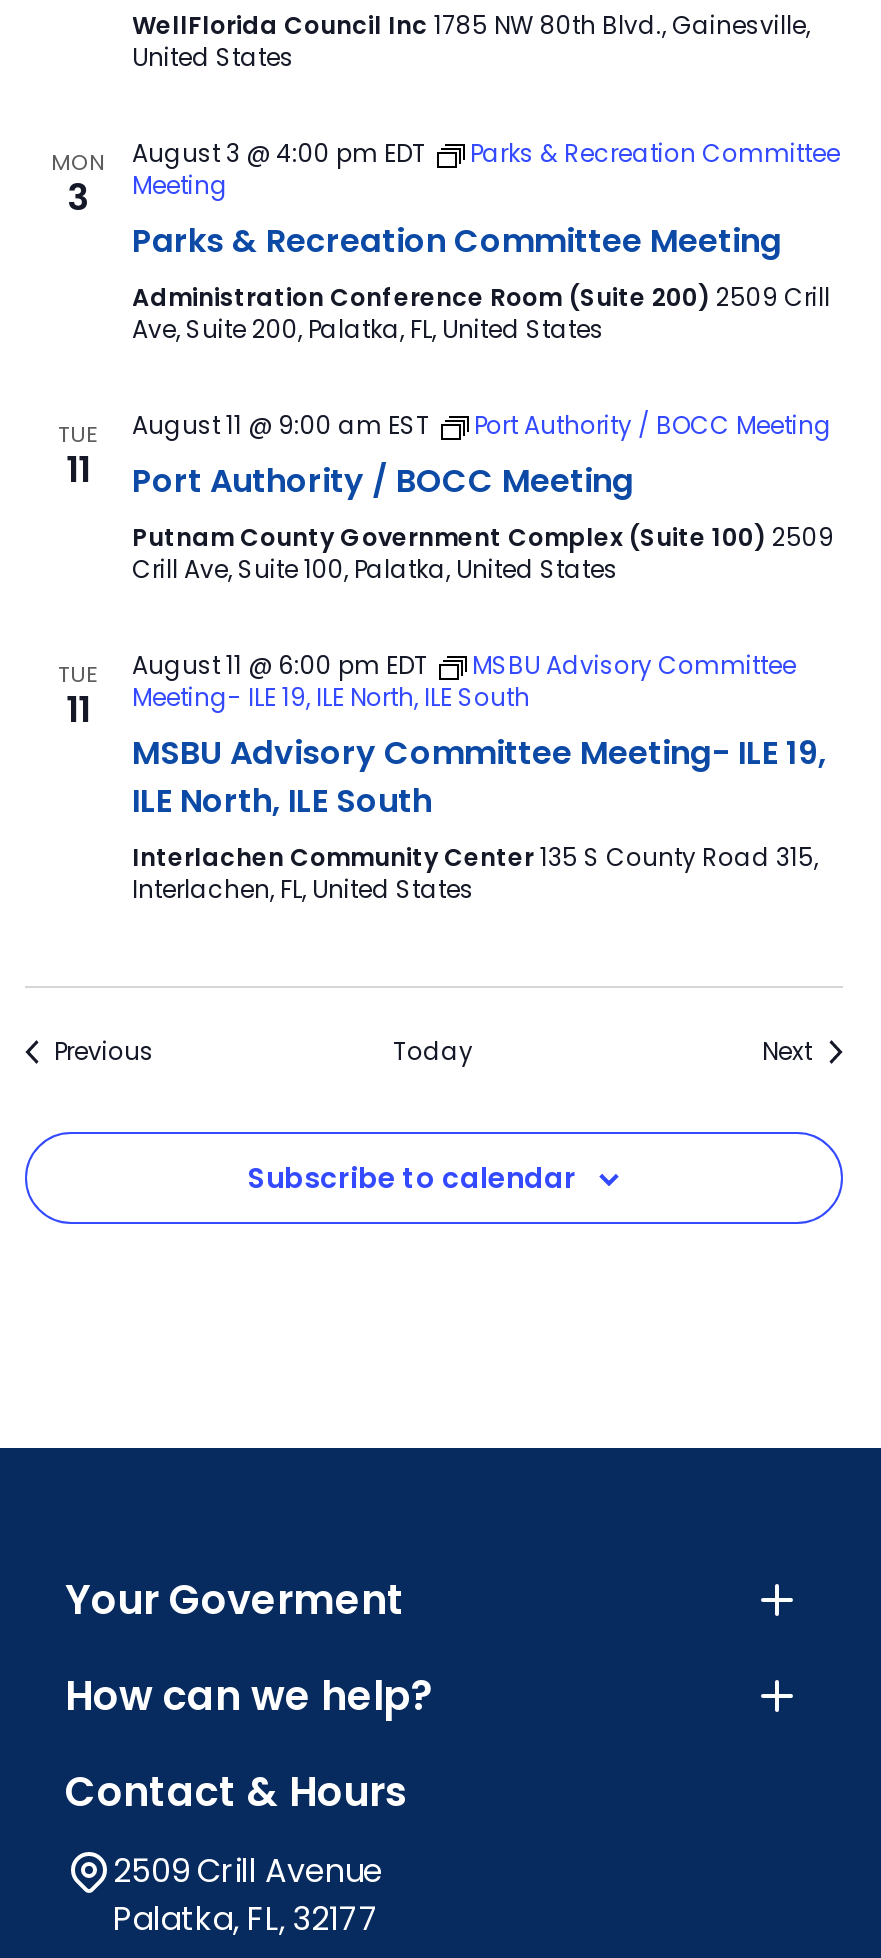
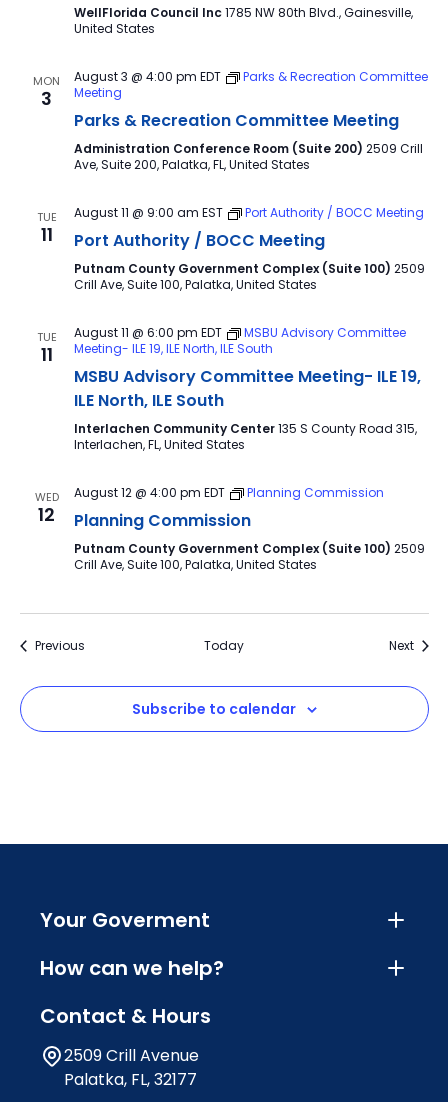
+ WED
+ 12

+ August 12 @ 4:00 pm EDT
+ Planning Commission
+ Planning Commission
+ Putnam County Government Complex (Suite 100) 2509
+ Crill Ave, Suite 100, Palatka, United States
